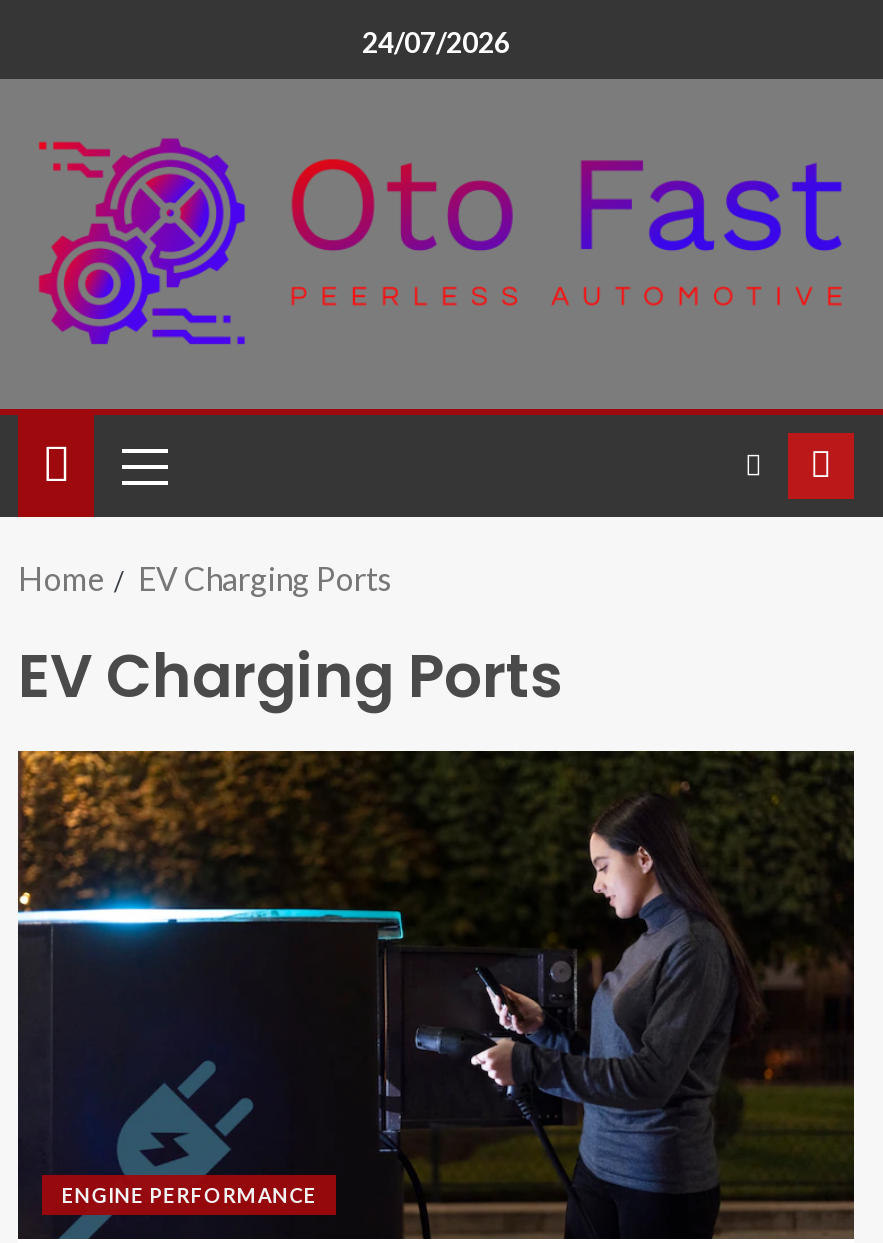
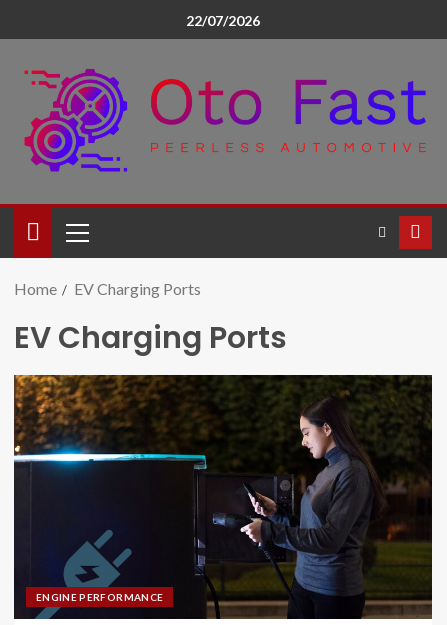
- 24/07/2026
+ 22/07/2026
